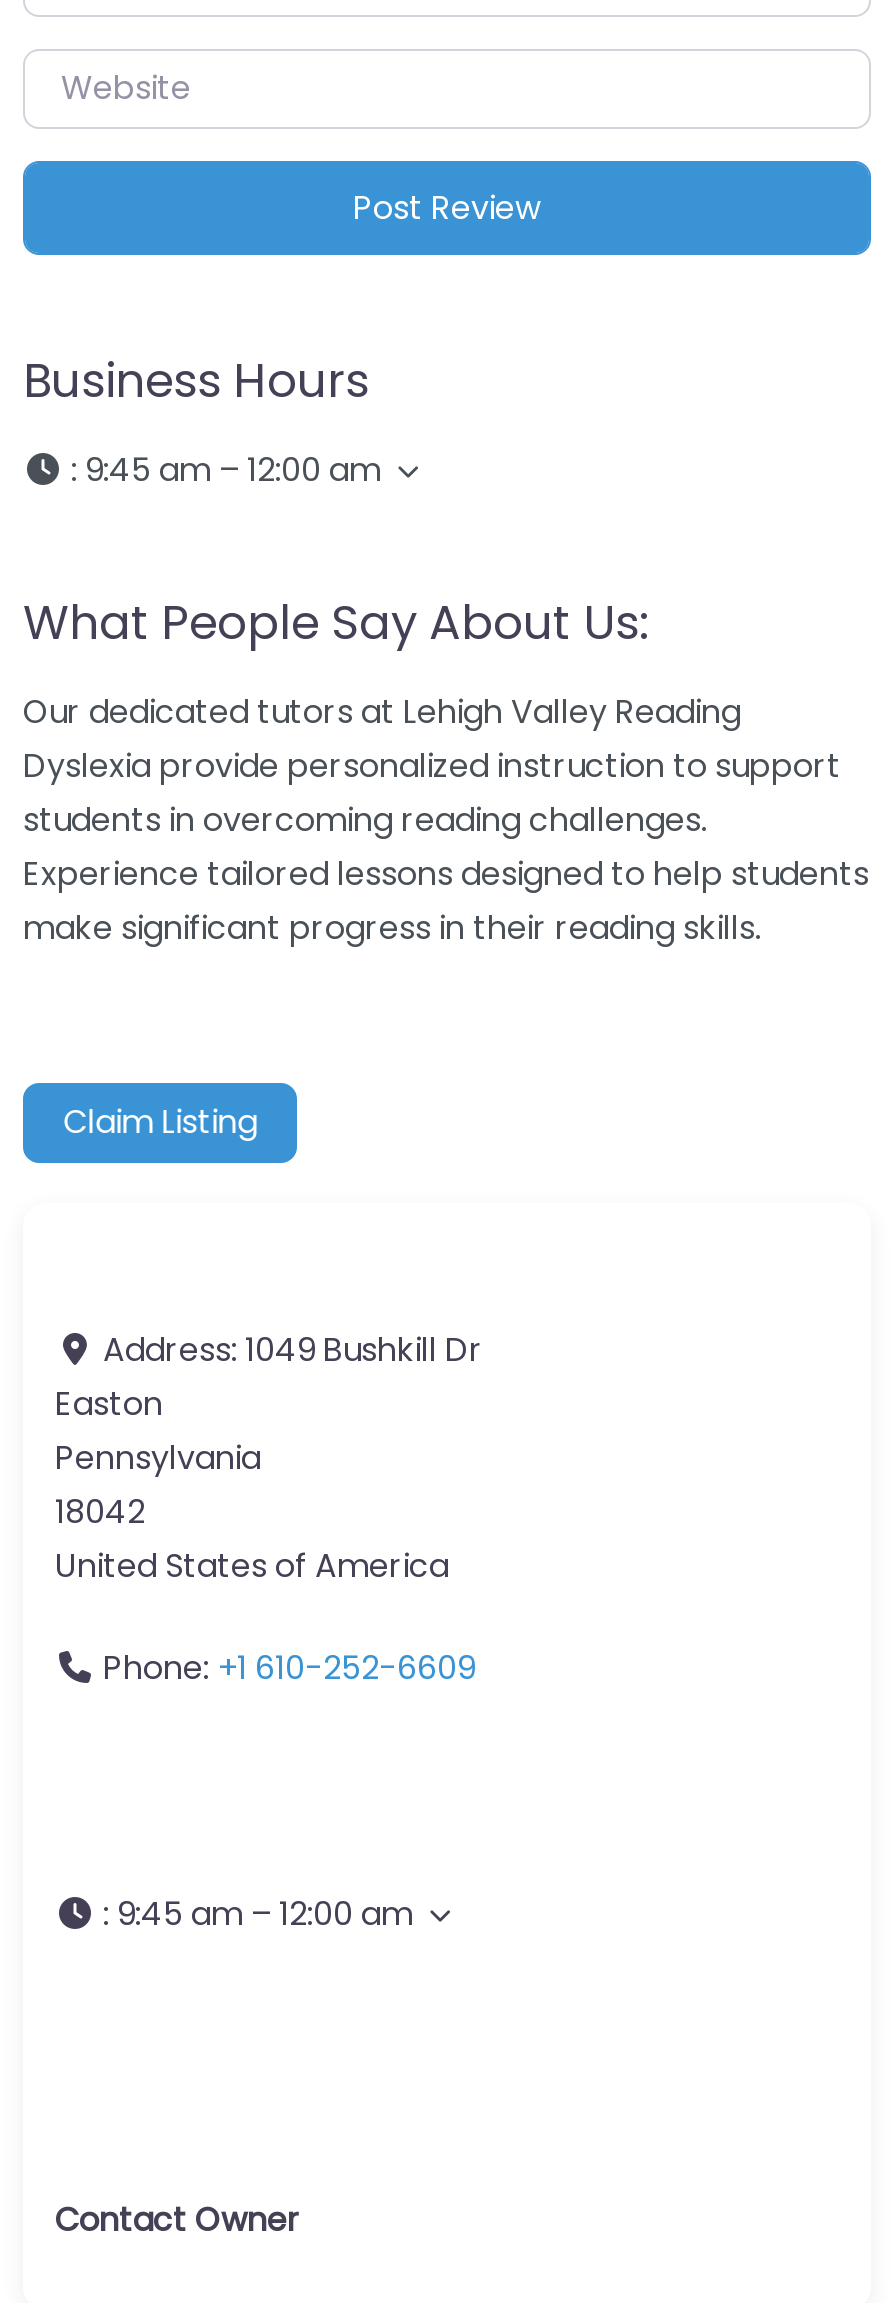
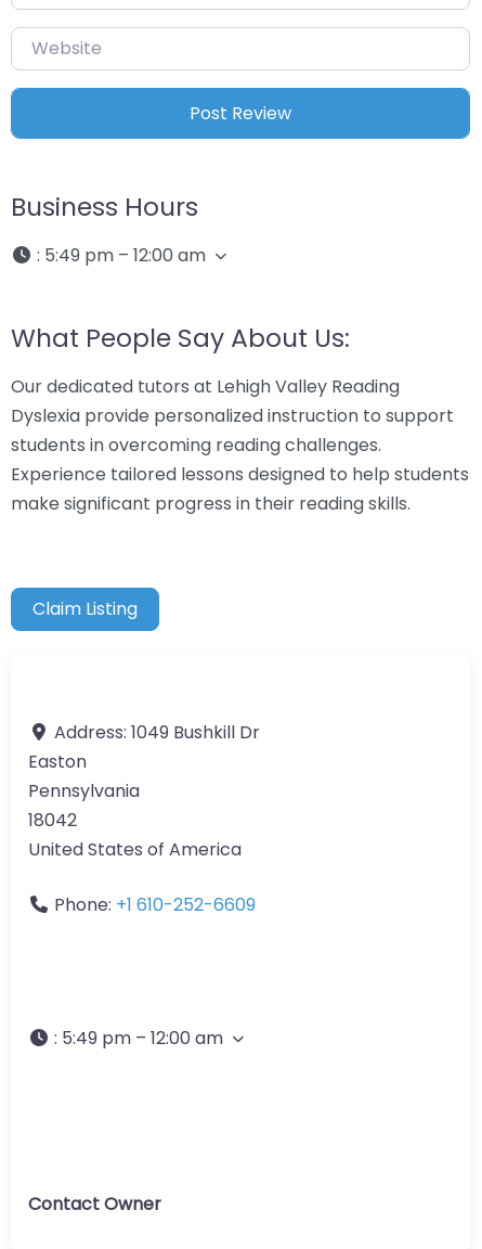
- : 9:45 am – 12:00 am
+ : 5:49 pm – 12:00 am

- : 9:45 am – 12:00 am
+ : 5:49 pm – 12:00 am
